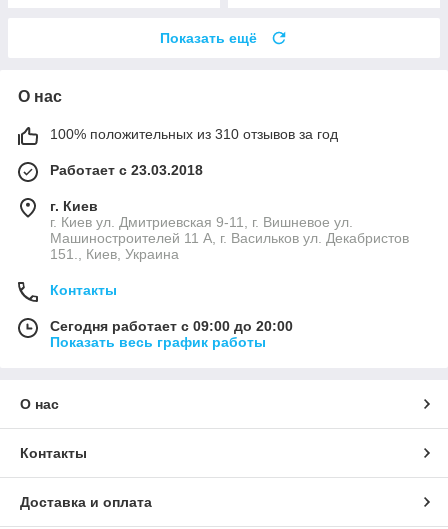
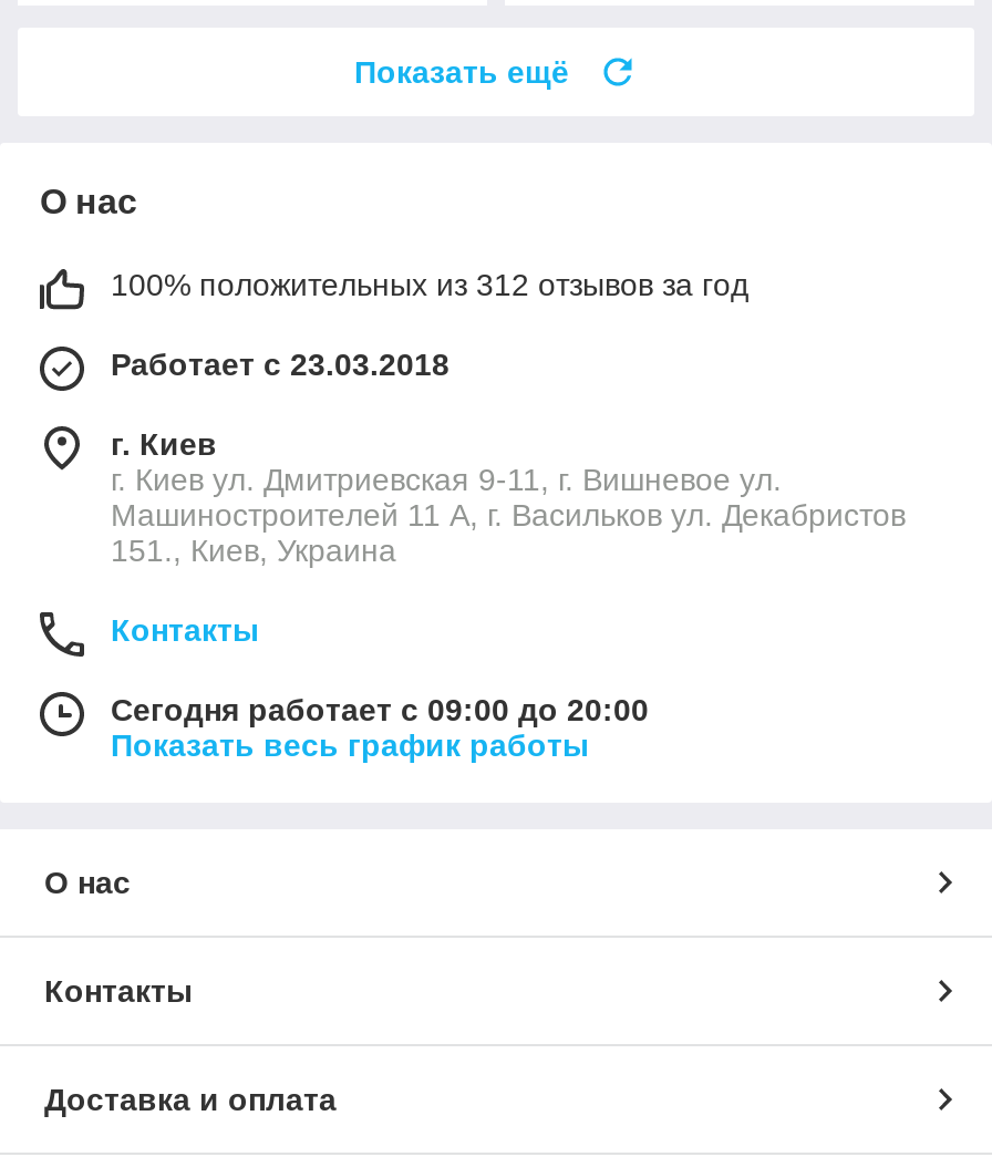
- 100% положительных из 310 отзывов за год
+ 100% положительных из 312 отзывов за год
